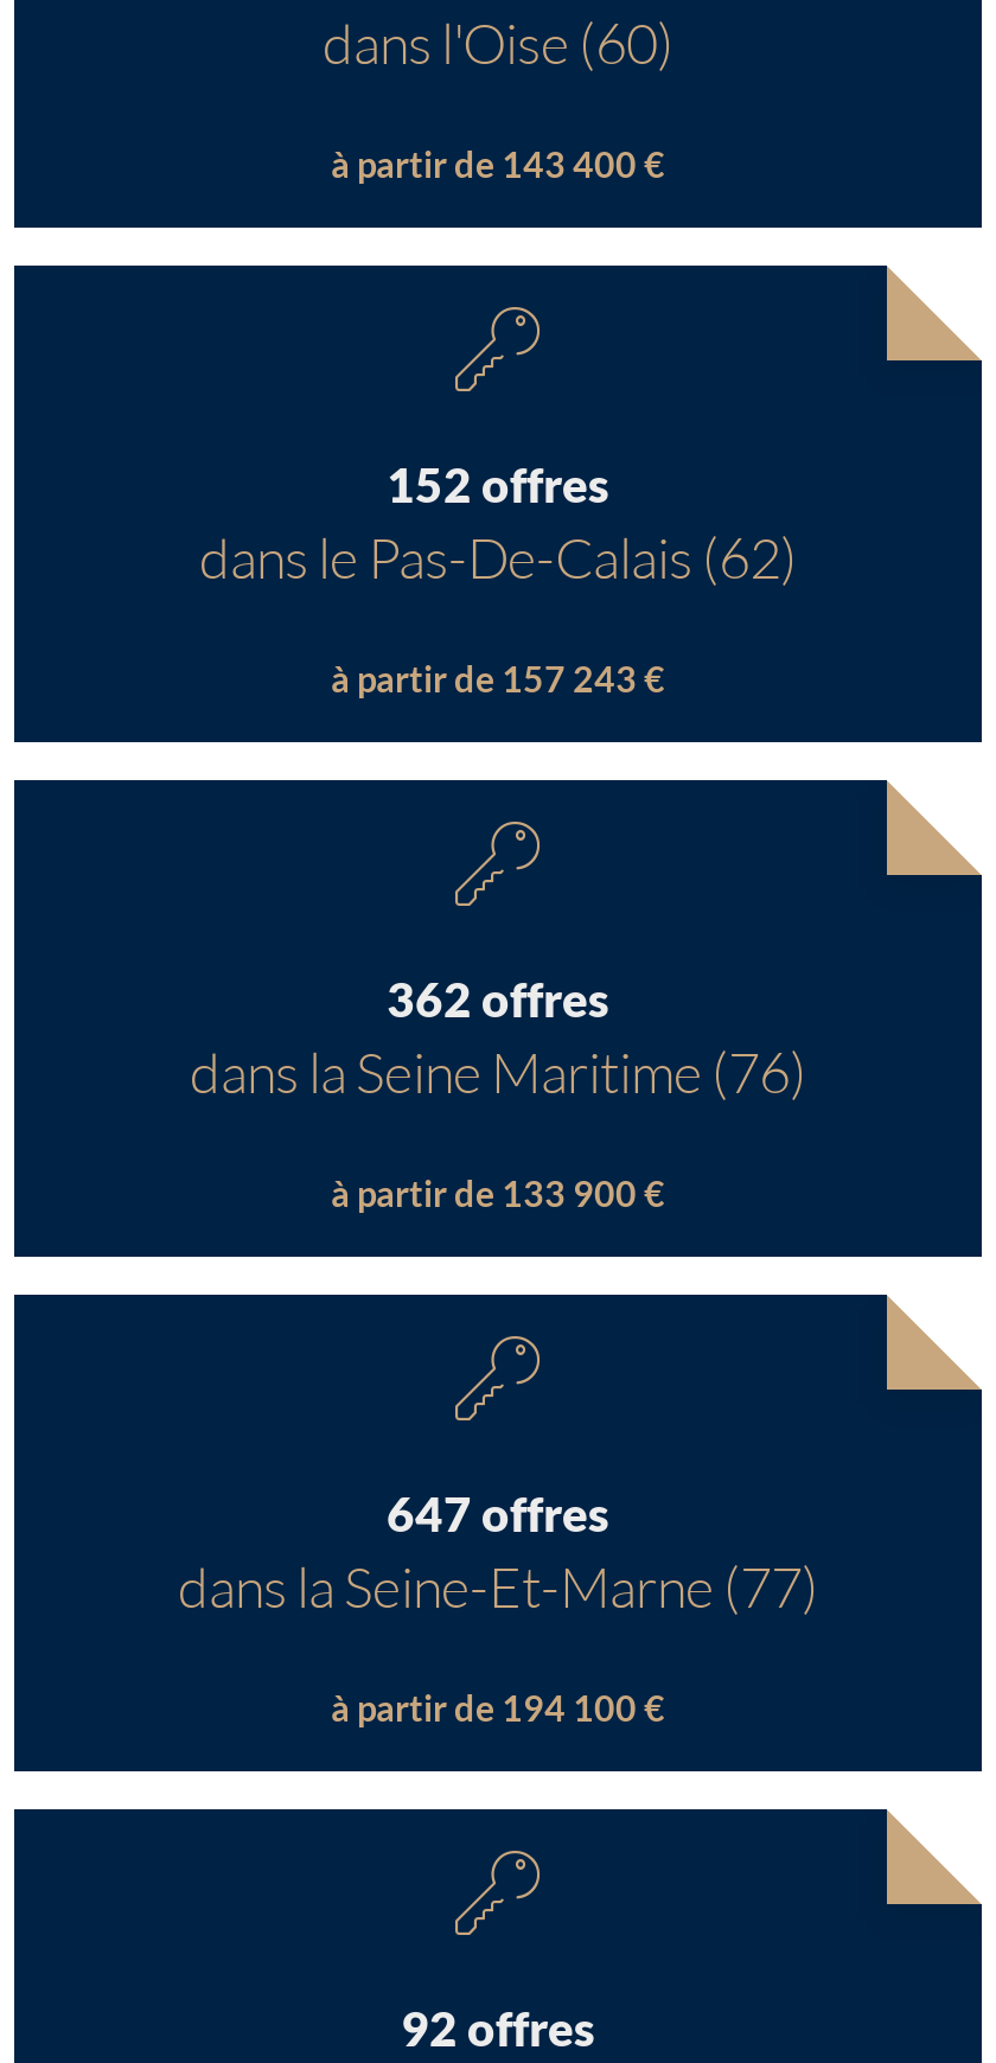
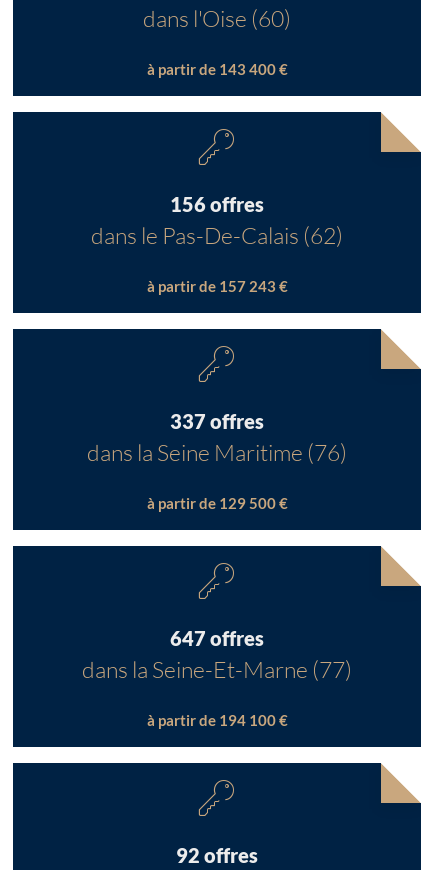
- 152 offres
+ 156 offres

- 362 offres
+ 337 offres

- à partir de 133 900 €
+ à partir de 129 500 €
